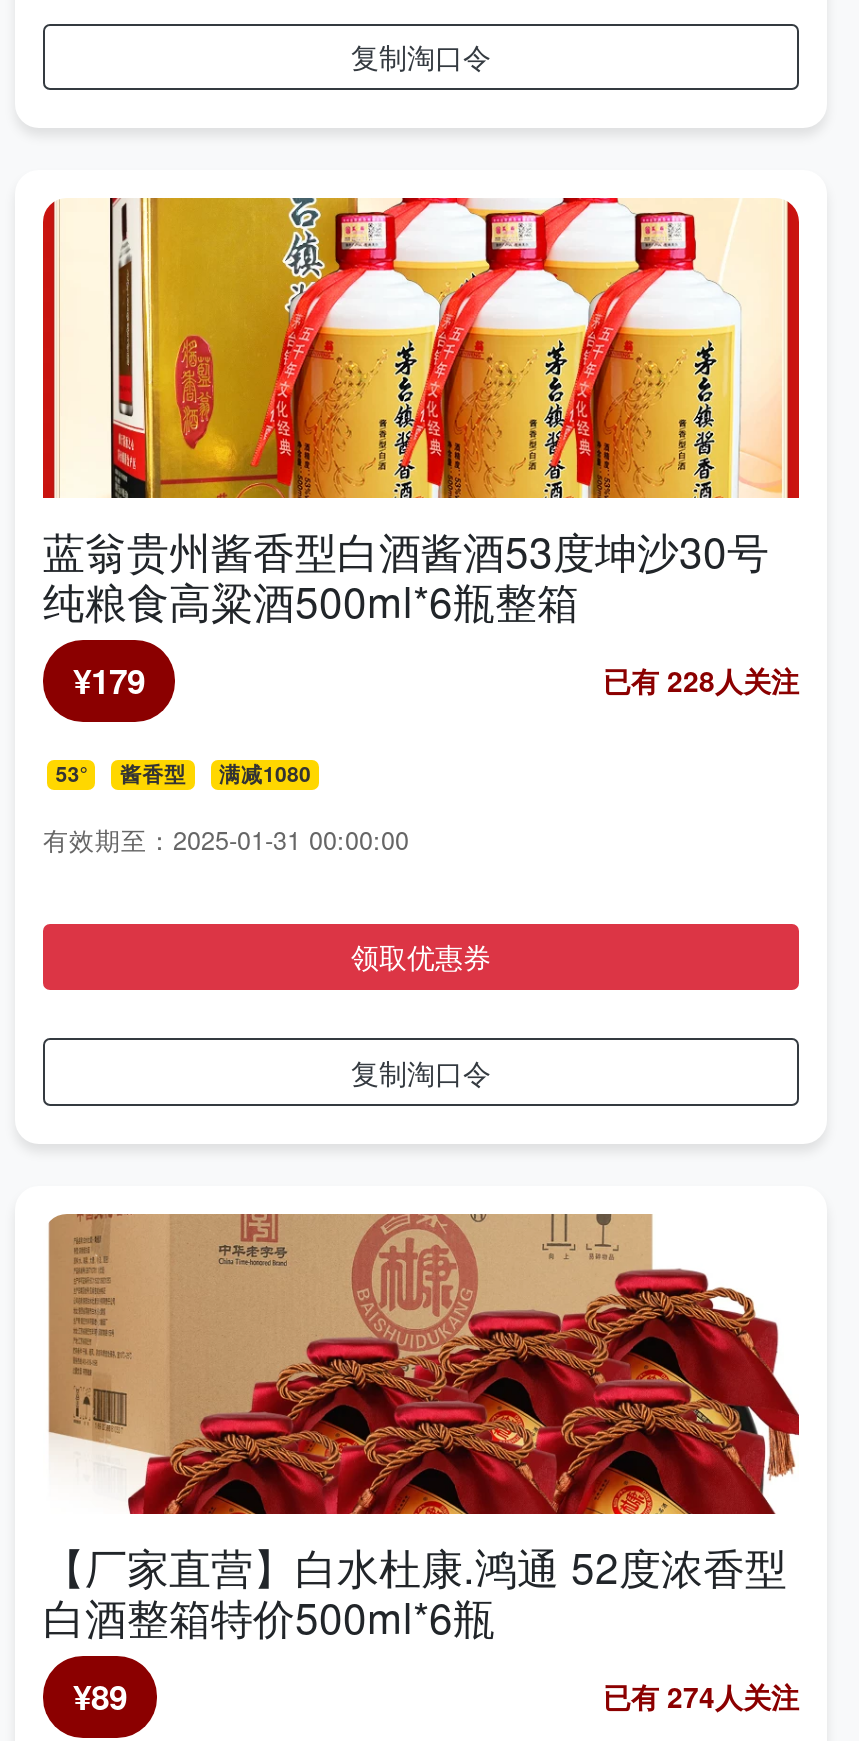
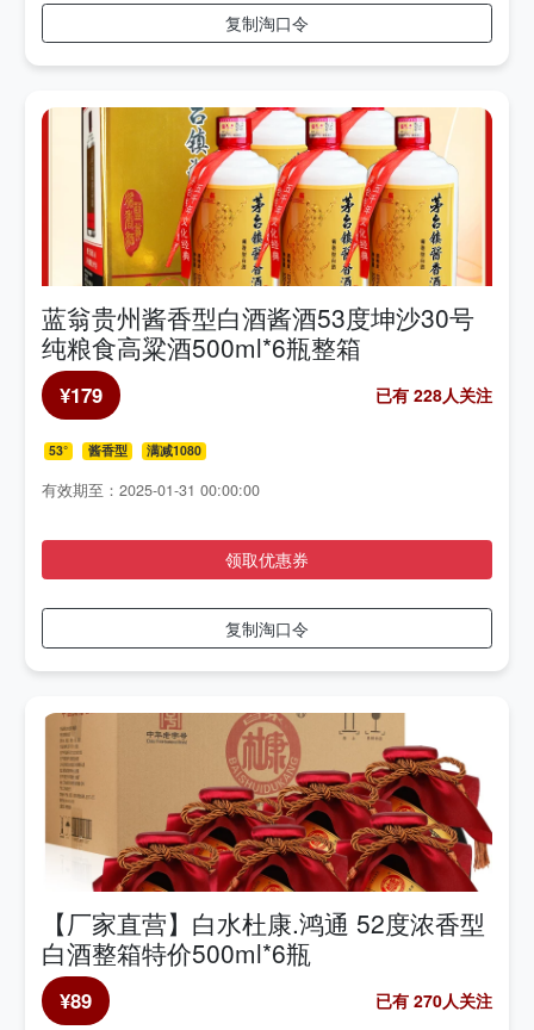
- 已有 274人关注
+ 已有 270人关注
